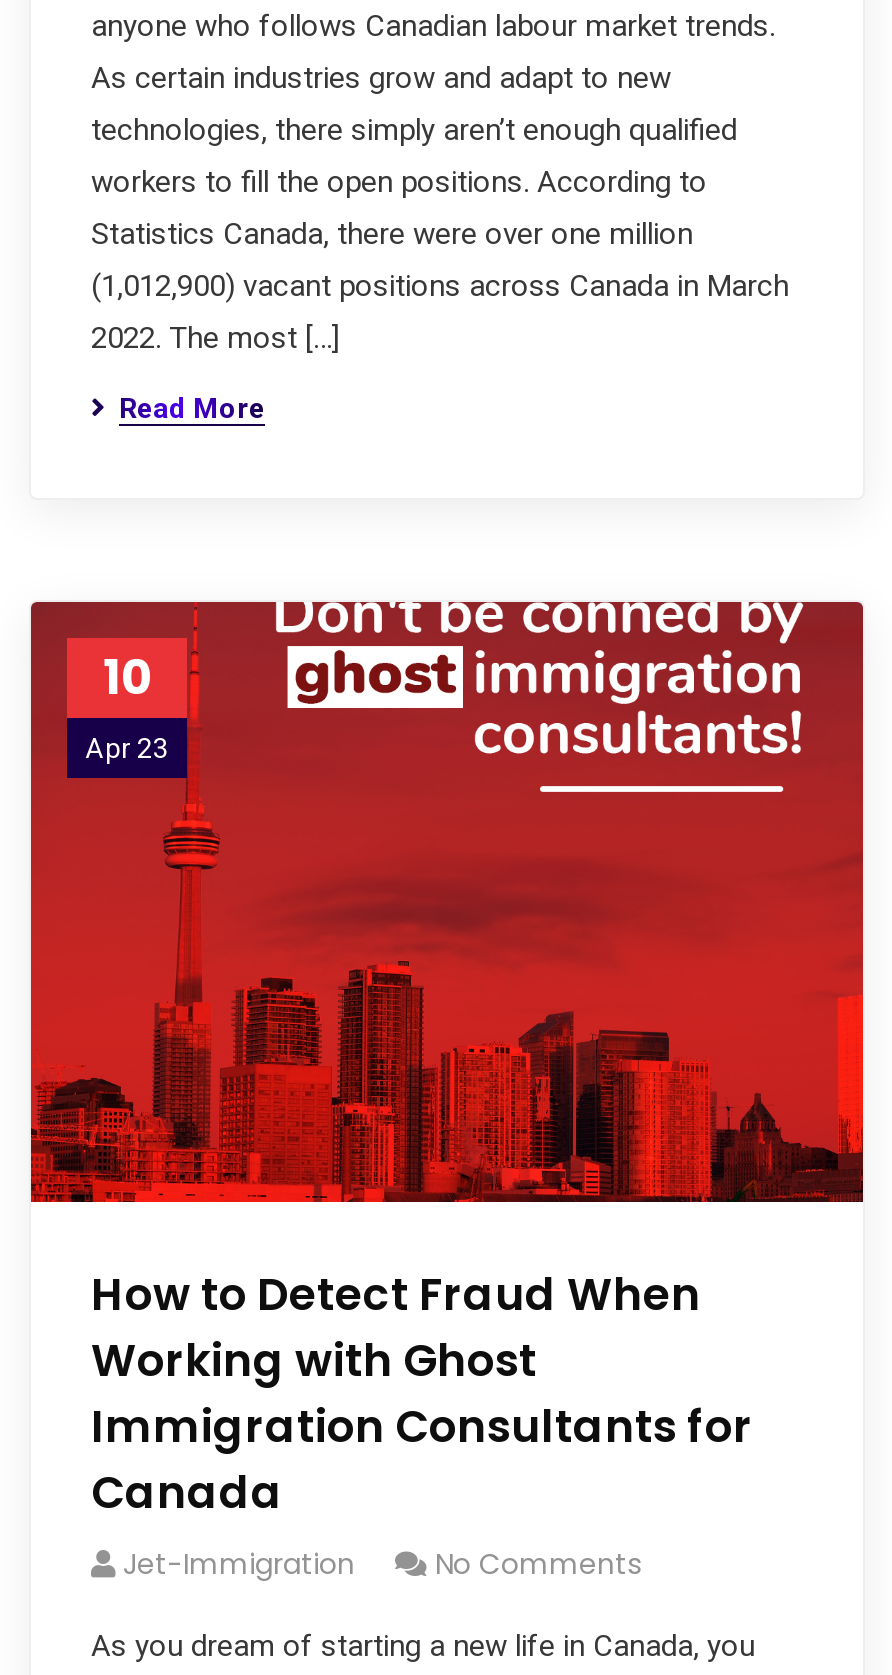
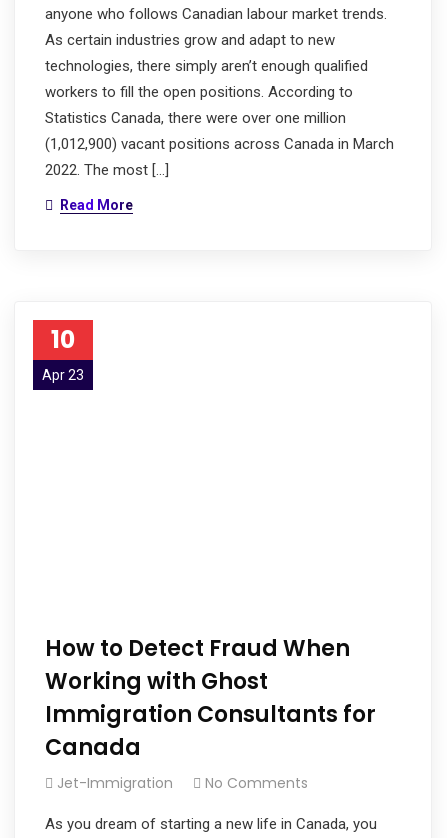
- [image]
